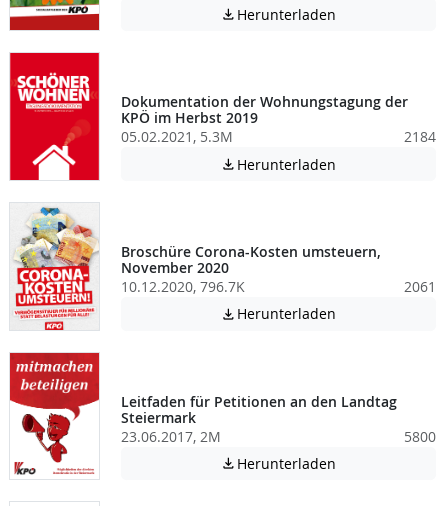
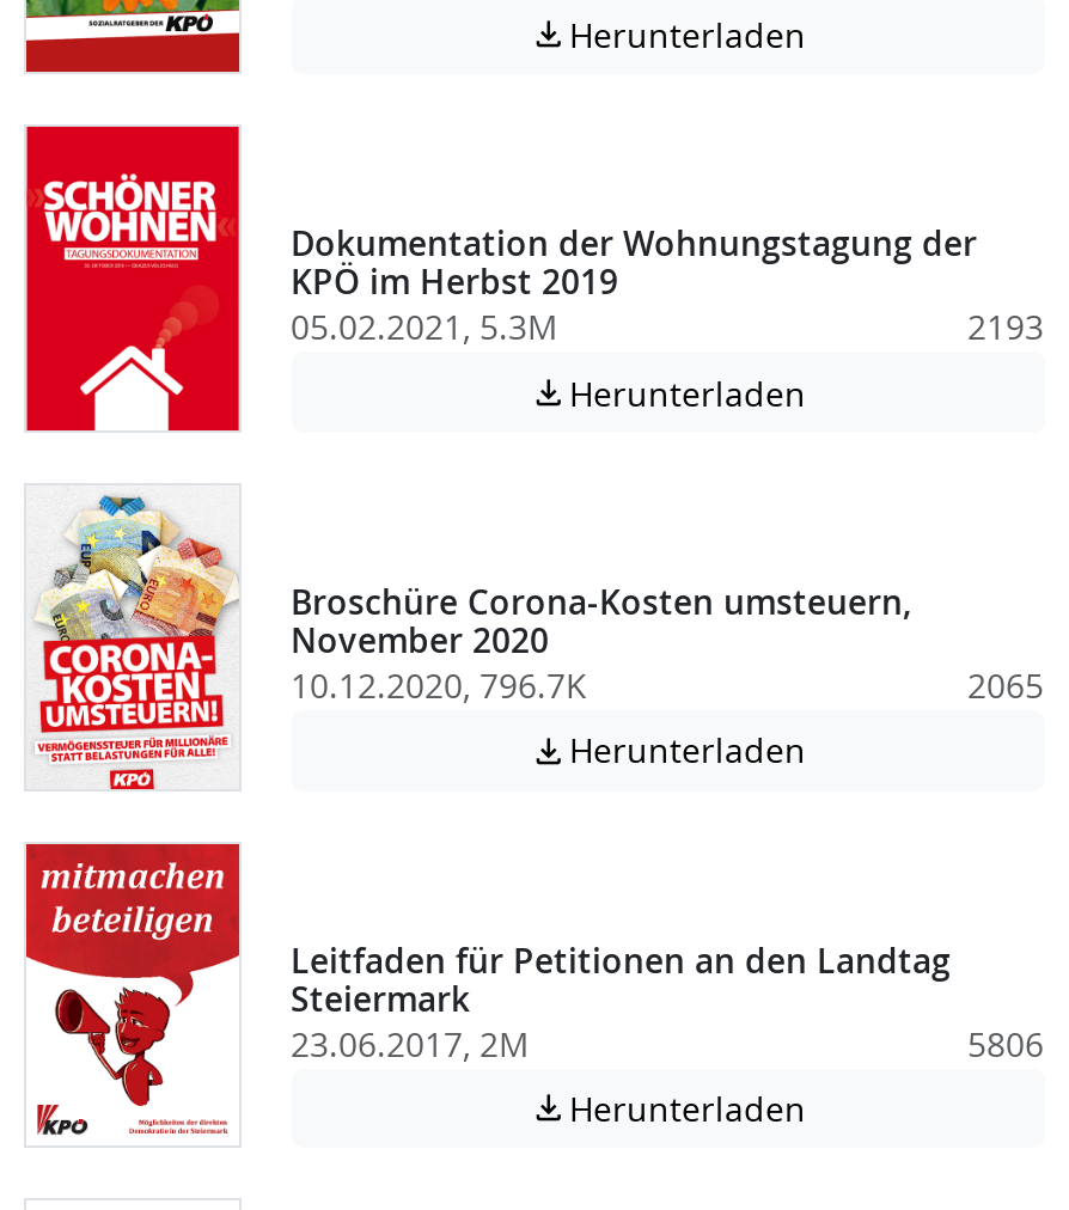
- 2184
+ 2193

- 2061
+ 2065

- 5800
+ 5806
